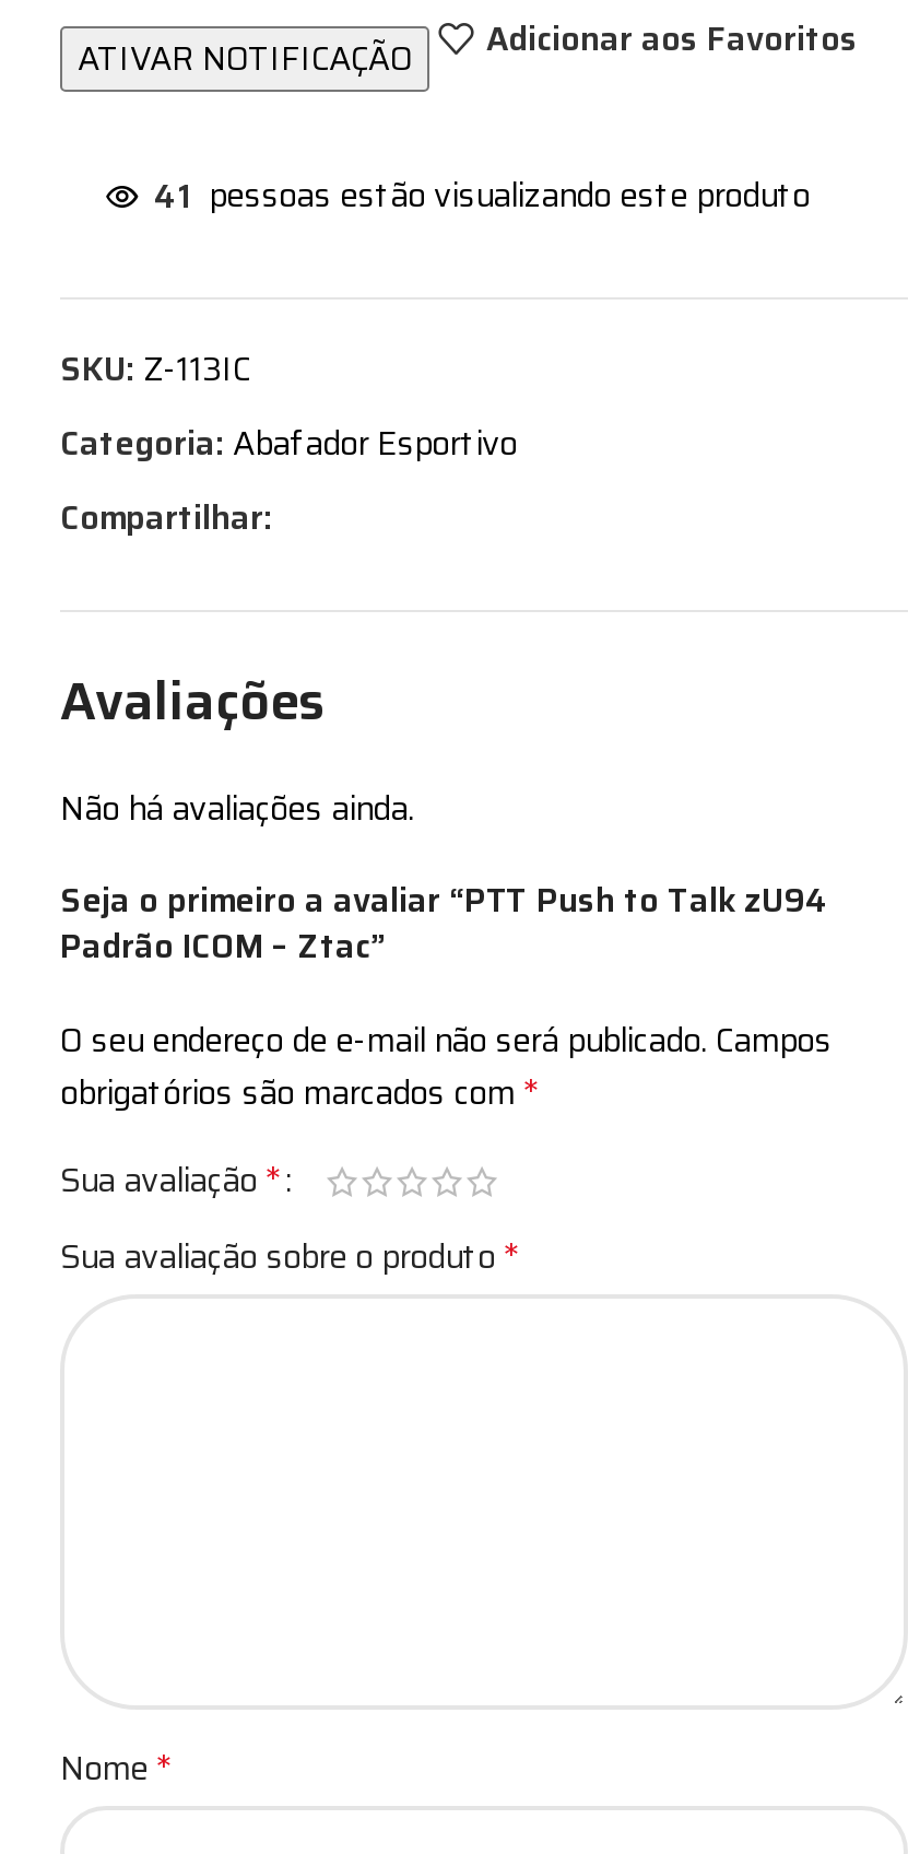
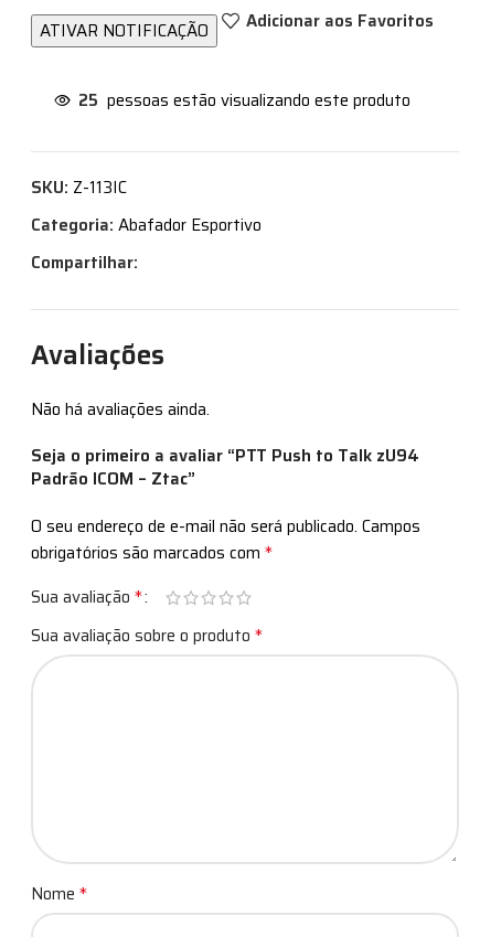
- 41 pessoas estão visualizando este produto
+ 25 pessoas estão visualizando este produto
